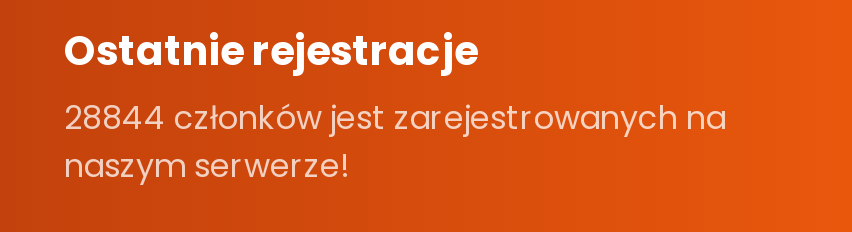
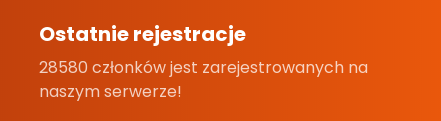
- 28844 członków jest zarejestrowanych na
+ 28580 członków jest zarejestrowanych na
